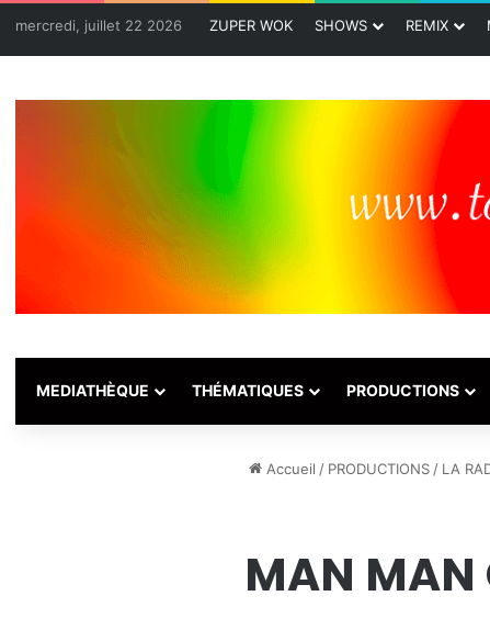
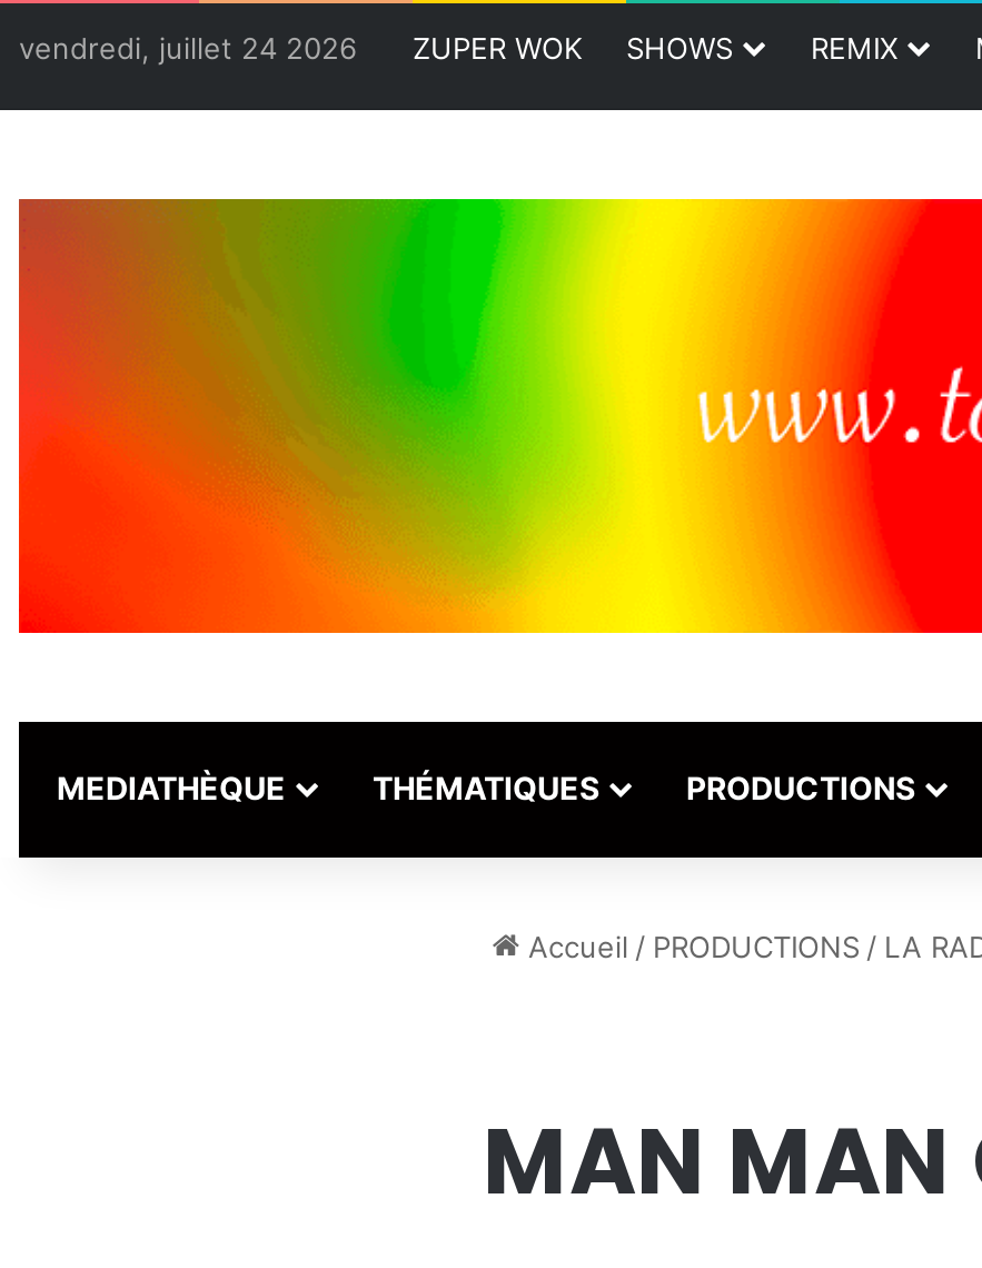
- mercredi, juillet 22 2026
+ vendredi, juillet 24 2026
